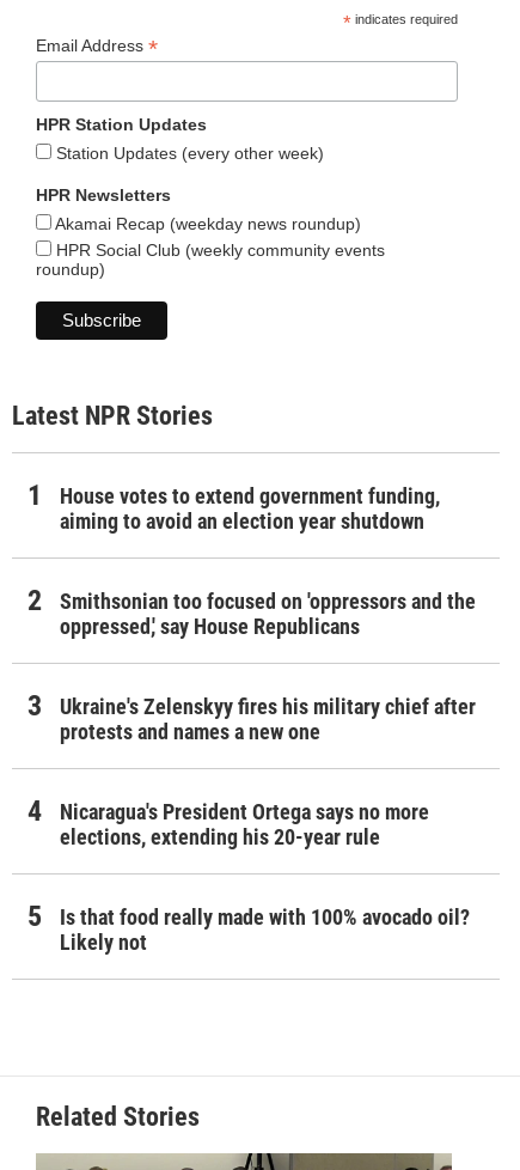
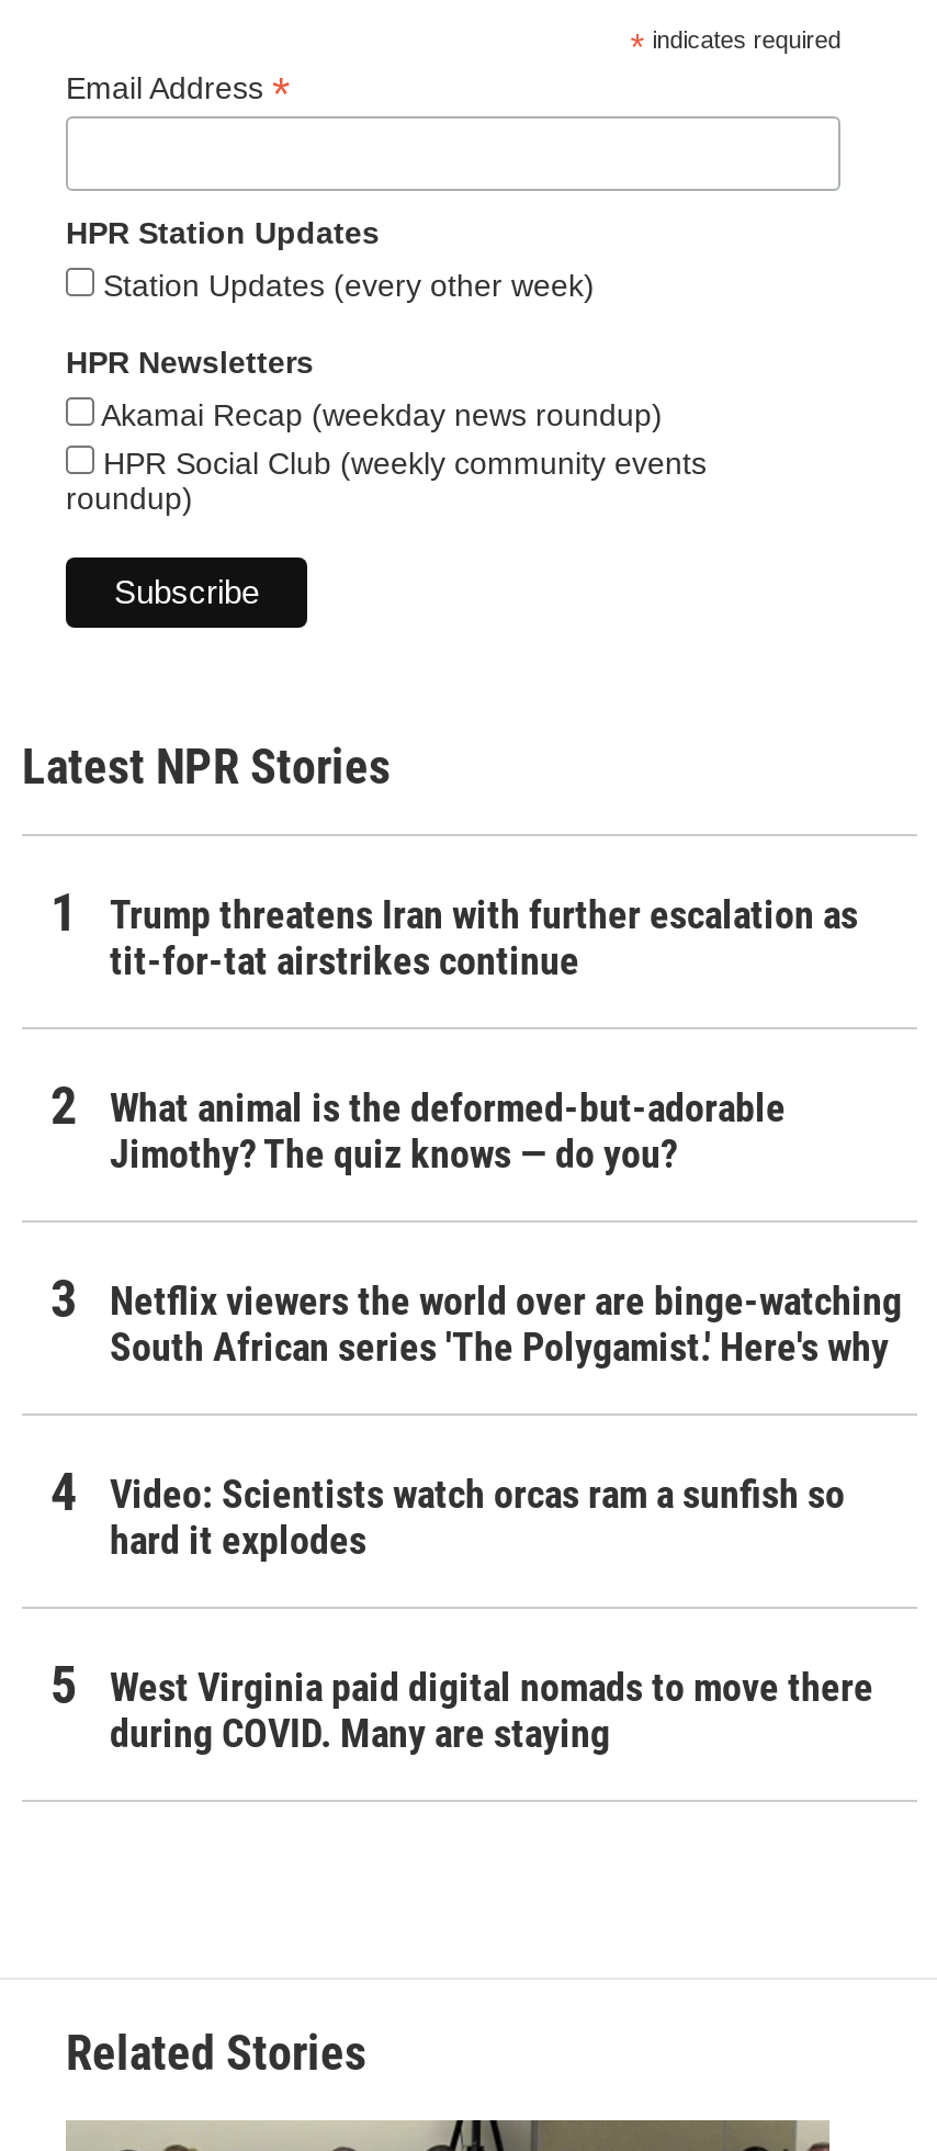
- House votes to extend government funding,
- aiming to avoid an election year shutdown
+ Trump threatens Iran with further escalation as
+ tit-for-tat airstrikes continue

- Smithsonian too focused on 'oppressors and the
- oppressed,' say House Republicans
+ What animal is the deformed-but-adorable
+ Jimothy? The quiz knows — do you?

- Ukraine's Zelenskyy fires his military chief after
- protests and names a new one
+ Netflix viewers the world over are binge-watching
+ South African series 'The Polygamist.' Here's why

- Nicaragua's President Ortega says no more
- elections, extending his 20-year rule
+ Video: Scientists watch orcas ram a sunfish so
+ hard it explodes

- Is that food really made with 100% avocado oil?
- Likely not
+ West Virginia paid digital nomads to move there
+ during COVID. Many are staying
